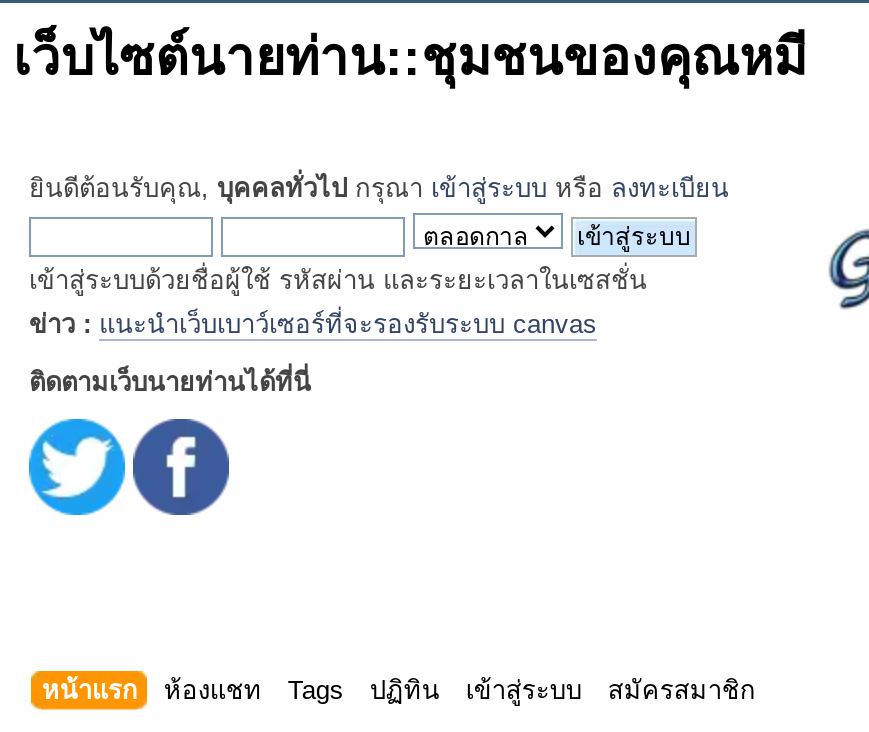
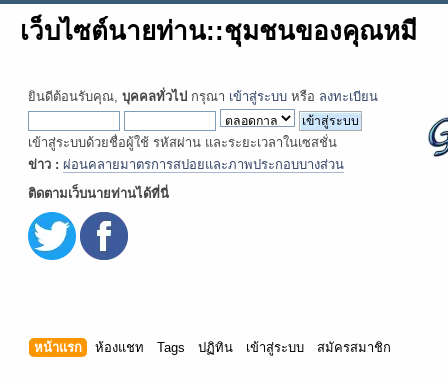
- ข่าว :แนะนำเว็บเบาว์เซอร์ที่จะรองรับระบบ canvas
+ ข่าว :ผ่อนคลายมาตรการสปอยและภาพประกอบบางส่วน
